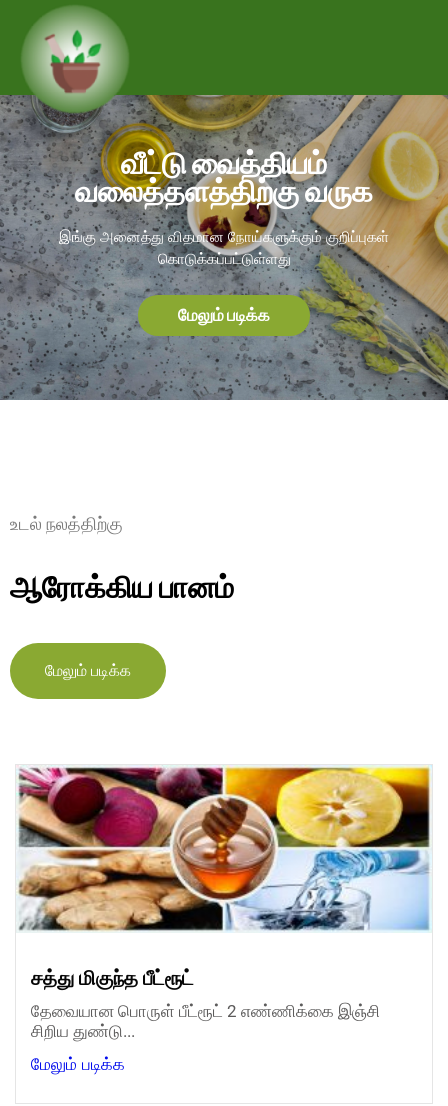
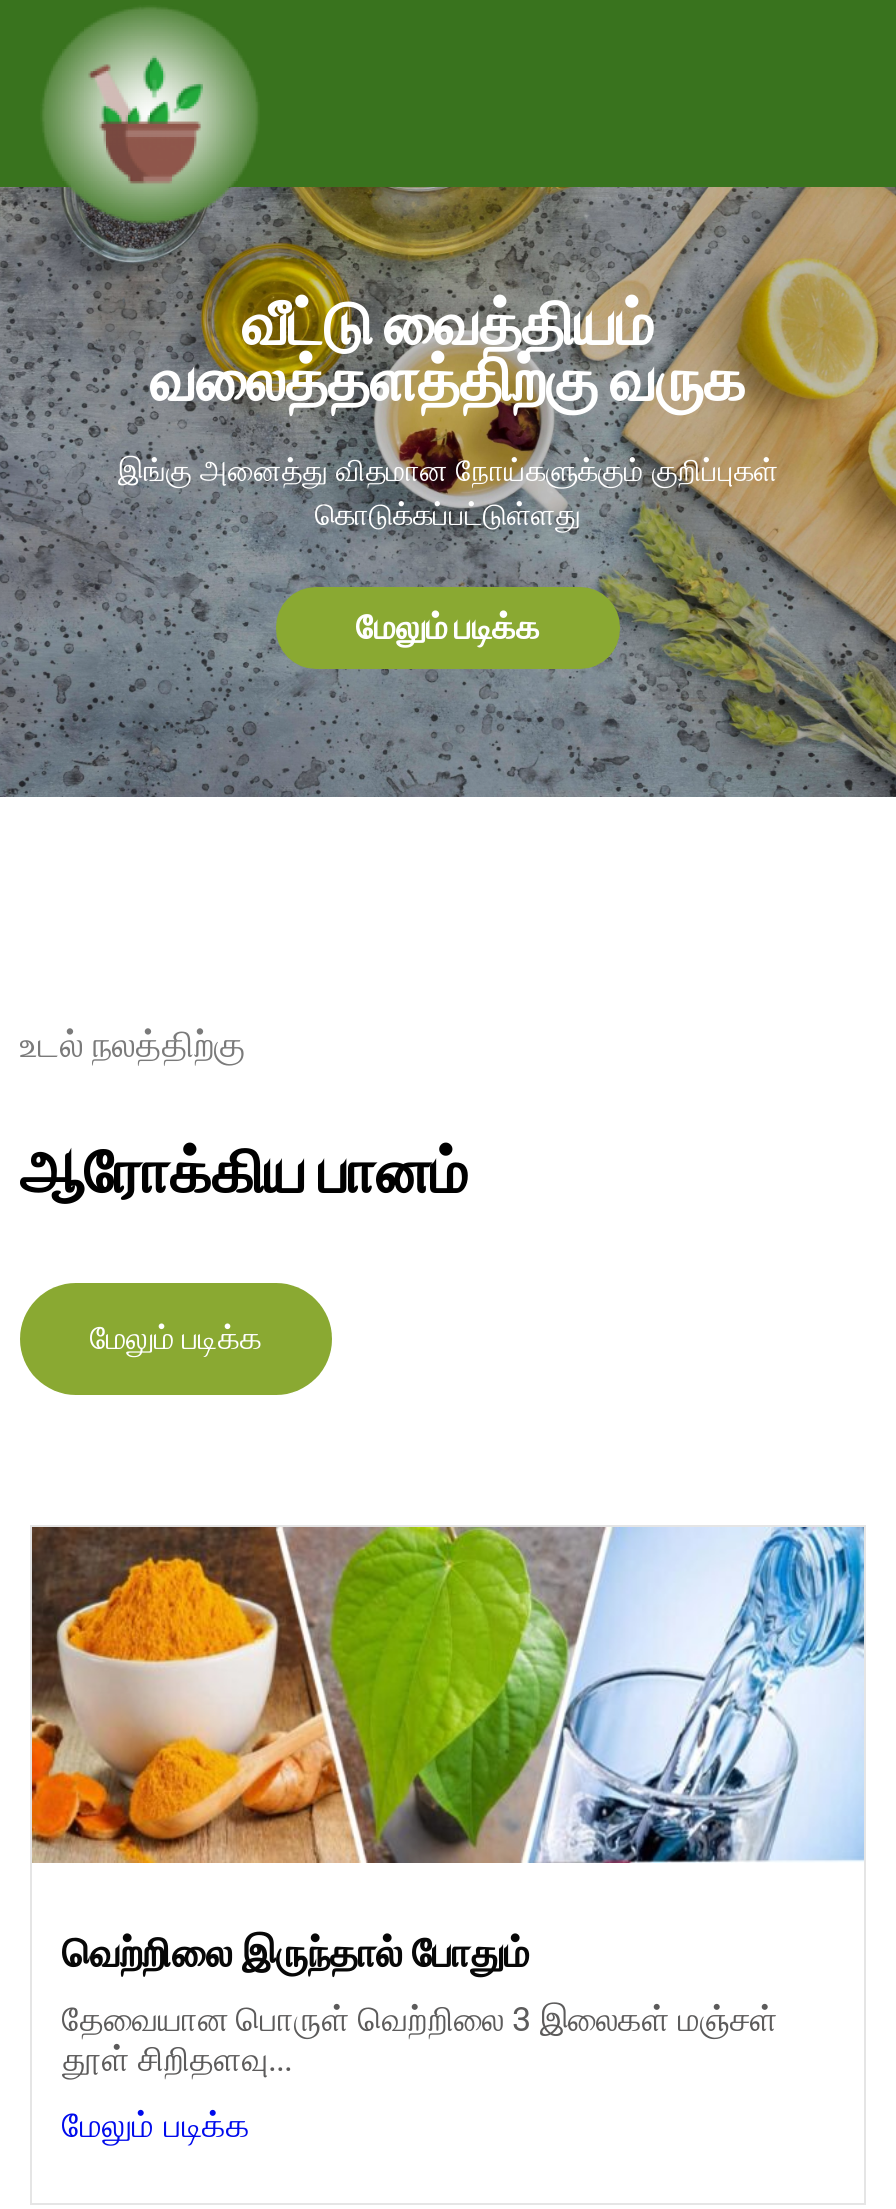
- [image]
- சத்து மிகுந்த பீட்ரூட்
+ [image]
+ வெற்றிலை இருந்தால் போதும்

- தேவையான பொருள் பீட்ரூட் 2 எண்ணிக்கை இஞ்சி
- சிறிய துண்டு...
+ தேவையான பொருள் வெற்றிலை 3 இலைகள் மஞ்சள்
+ தூள் சிறிதளவு...
